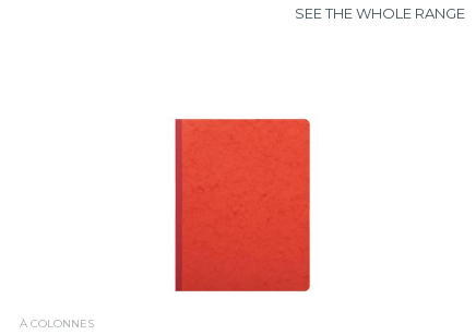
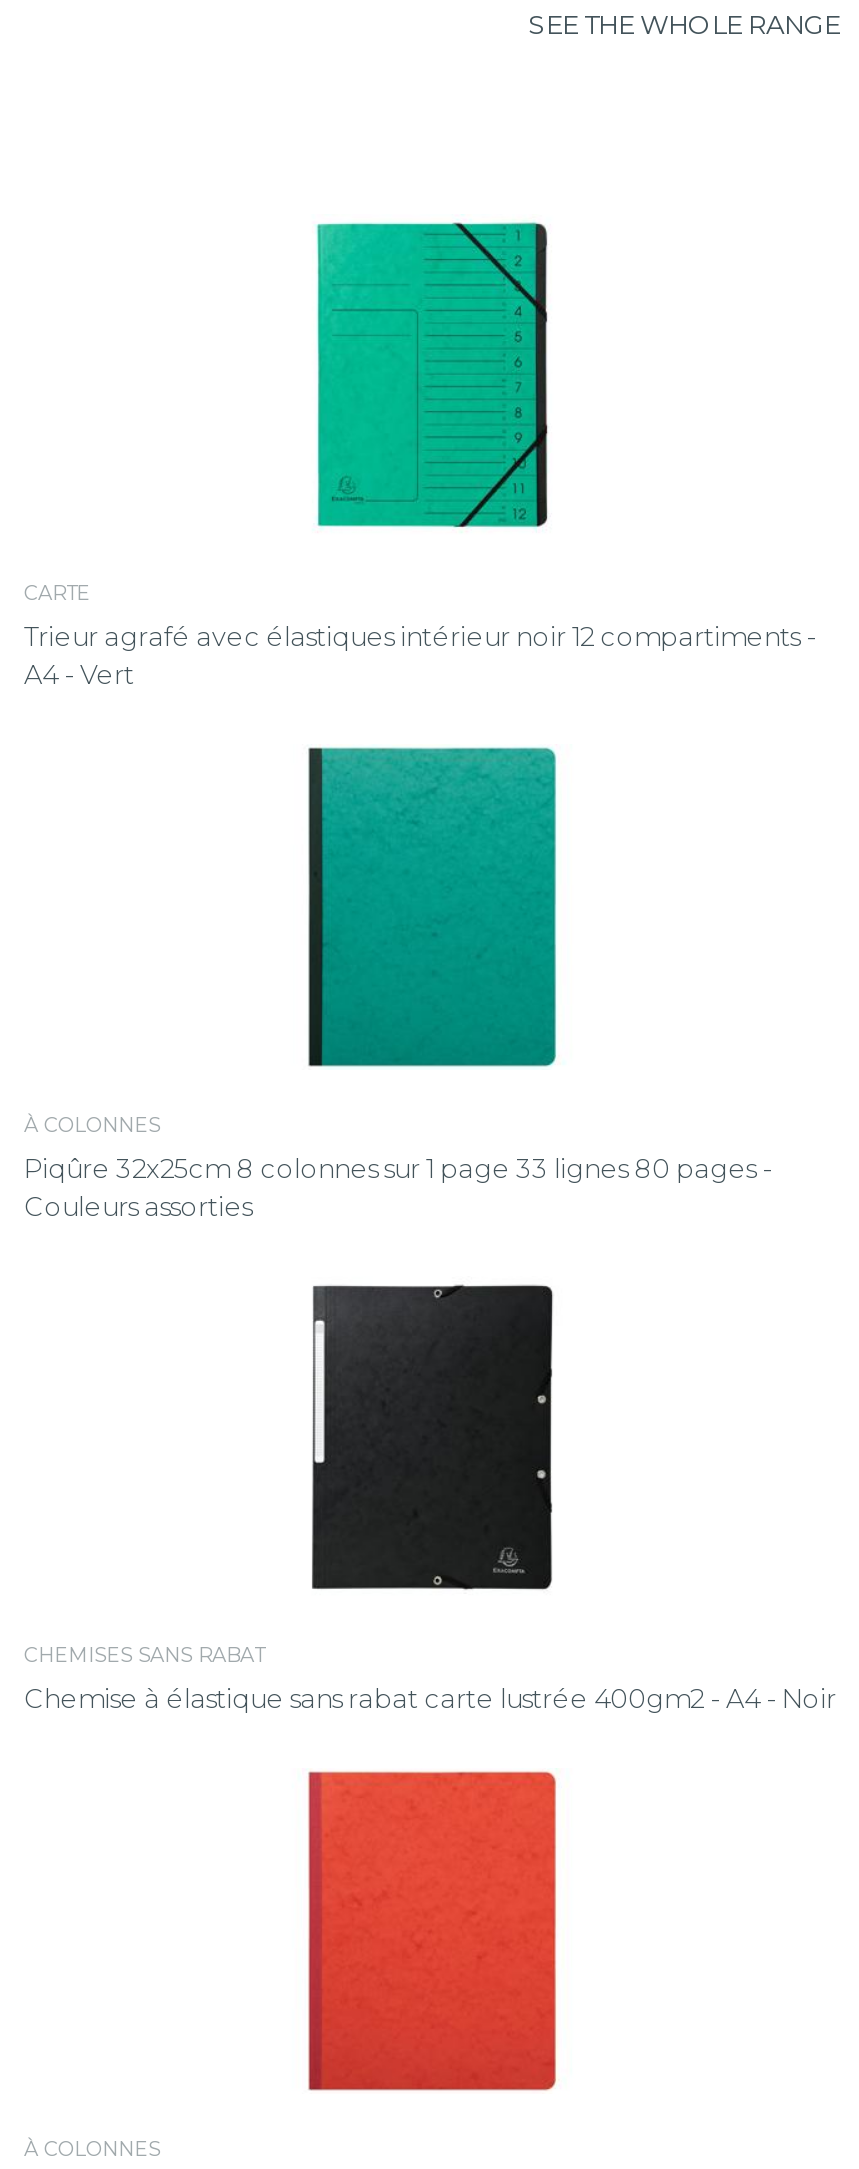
+ [image]
+ CARTE
+ Trieur agrafé avec élastiques intérieur noir 12 compartiments -
+ A4 - Vert

+ [image]
+ À COLONNES
+ Piqûre 32x25cm 8 colonnes sur 1 page 33 lignes 80 pages -
+ Couleurs assorties

+ [image]
+ CHEMISES SANS RABAT
+ Chemise à élastique sans rabat carte lustrée 400gm2 - A4 - Noir
